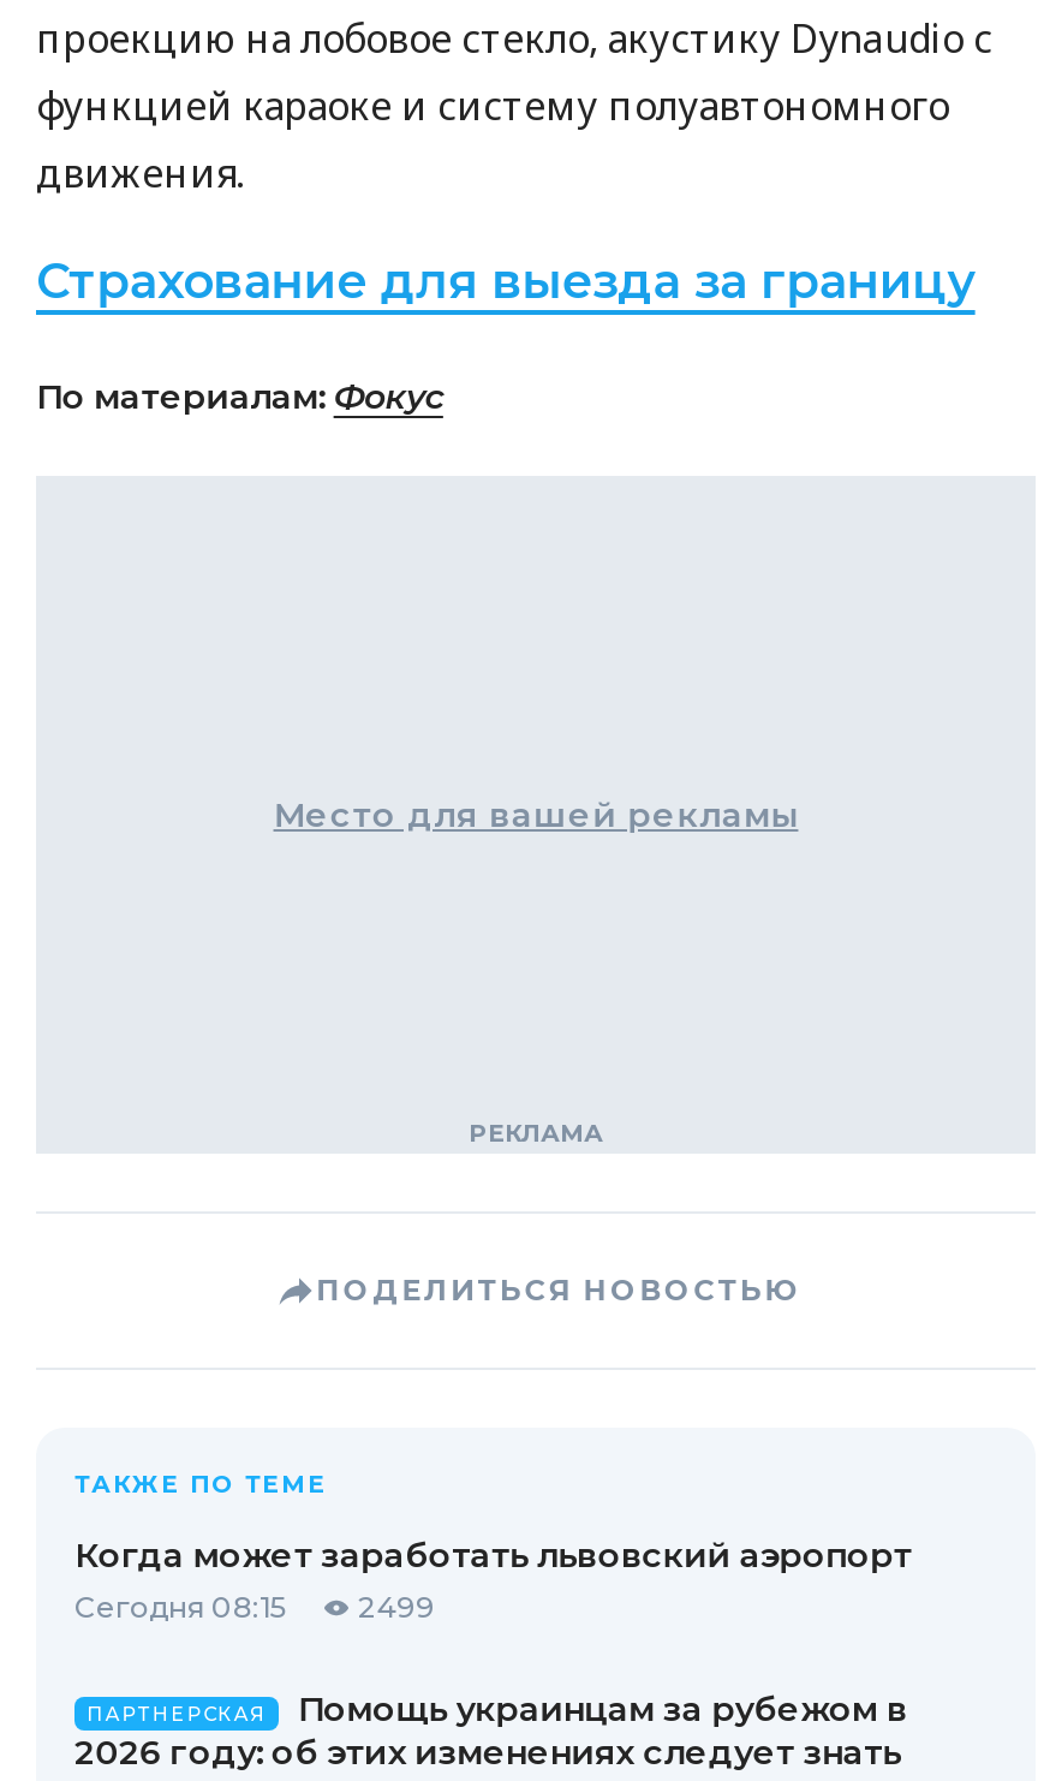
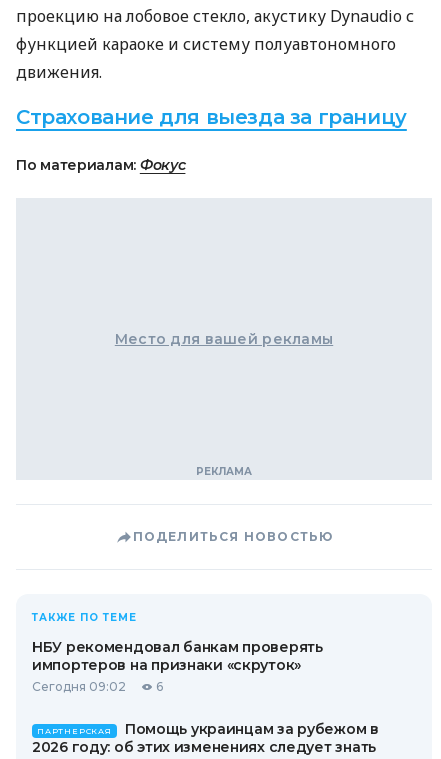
- Когда может заработать львовский аэропорт
- Сегодня 08:15
- 2499
+ НБУ рекомендовал банкам проверять
+ импортеров на признаки «скруток»
+ Сегодня 09:02
+ 6
